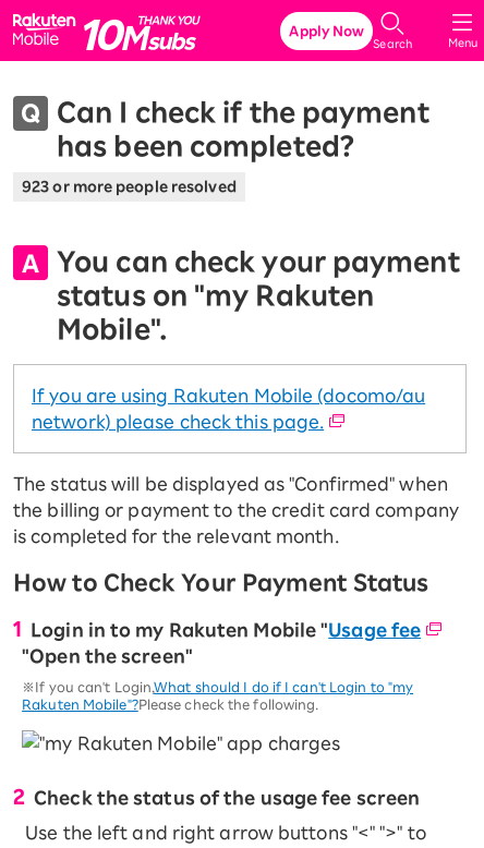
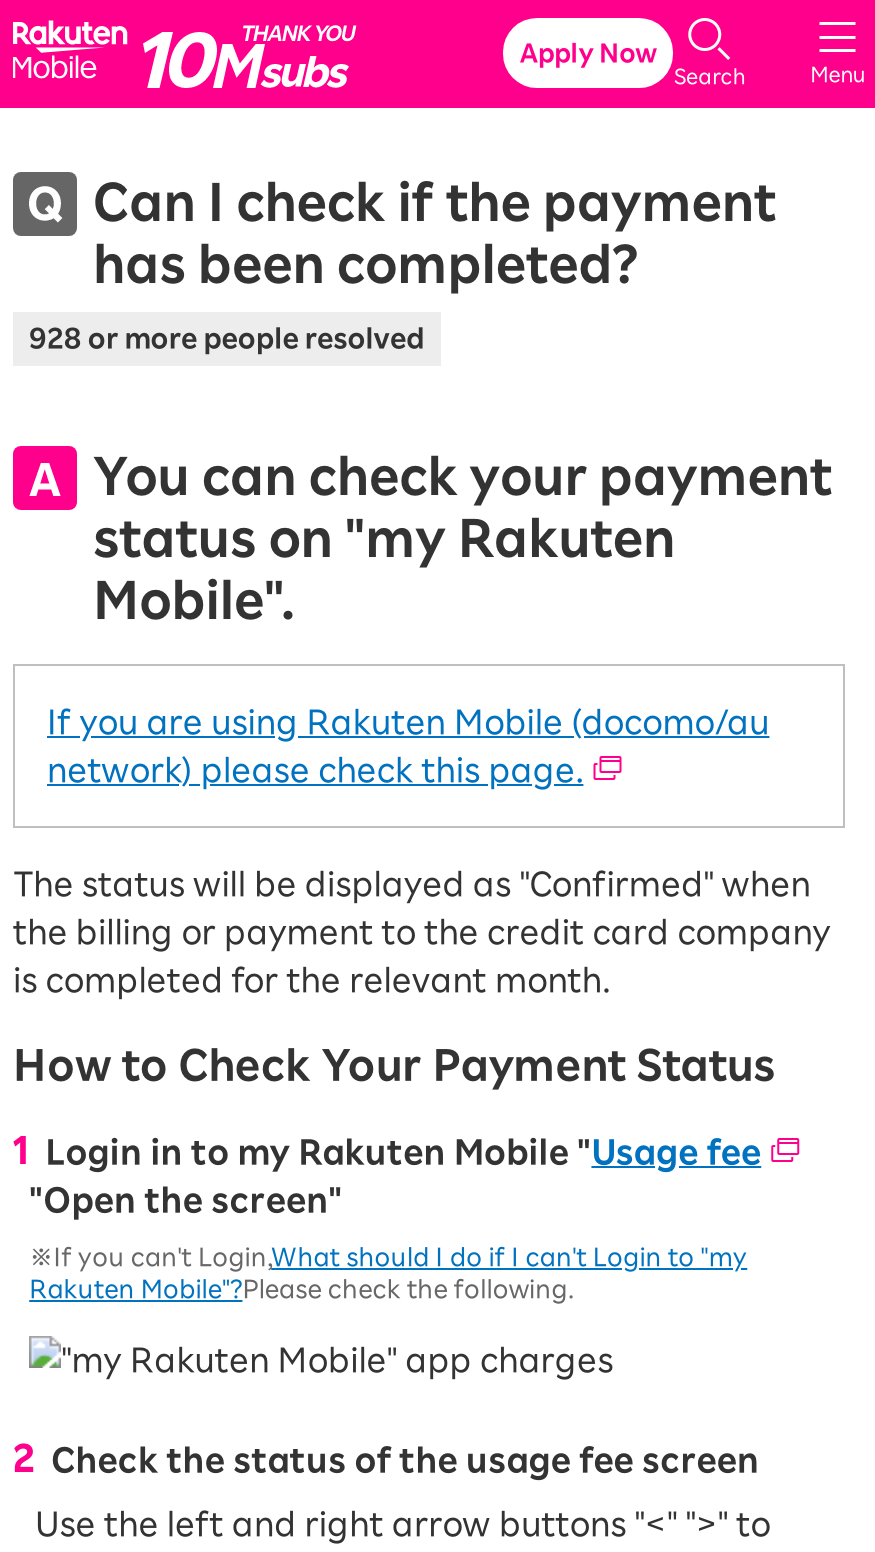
- 923 or more people resolved
+ 928 or more people resolved
